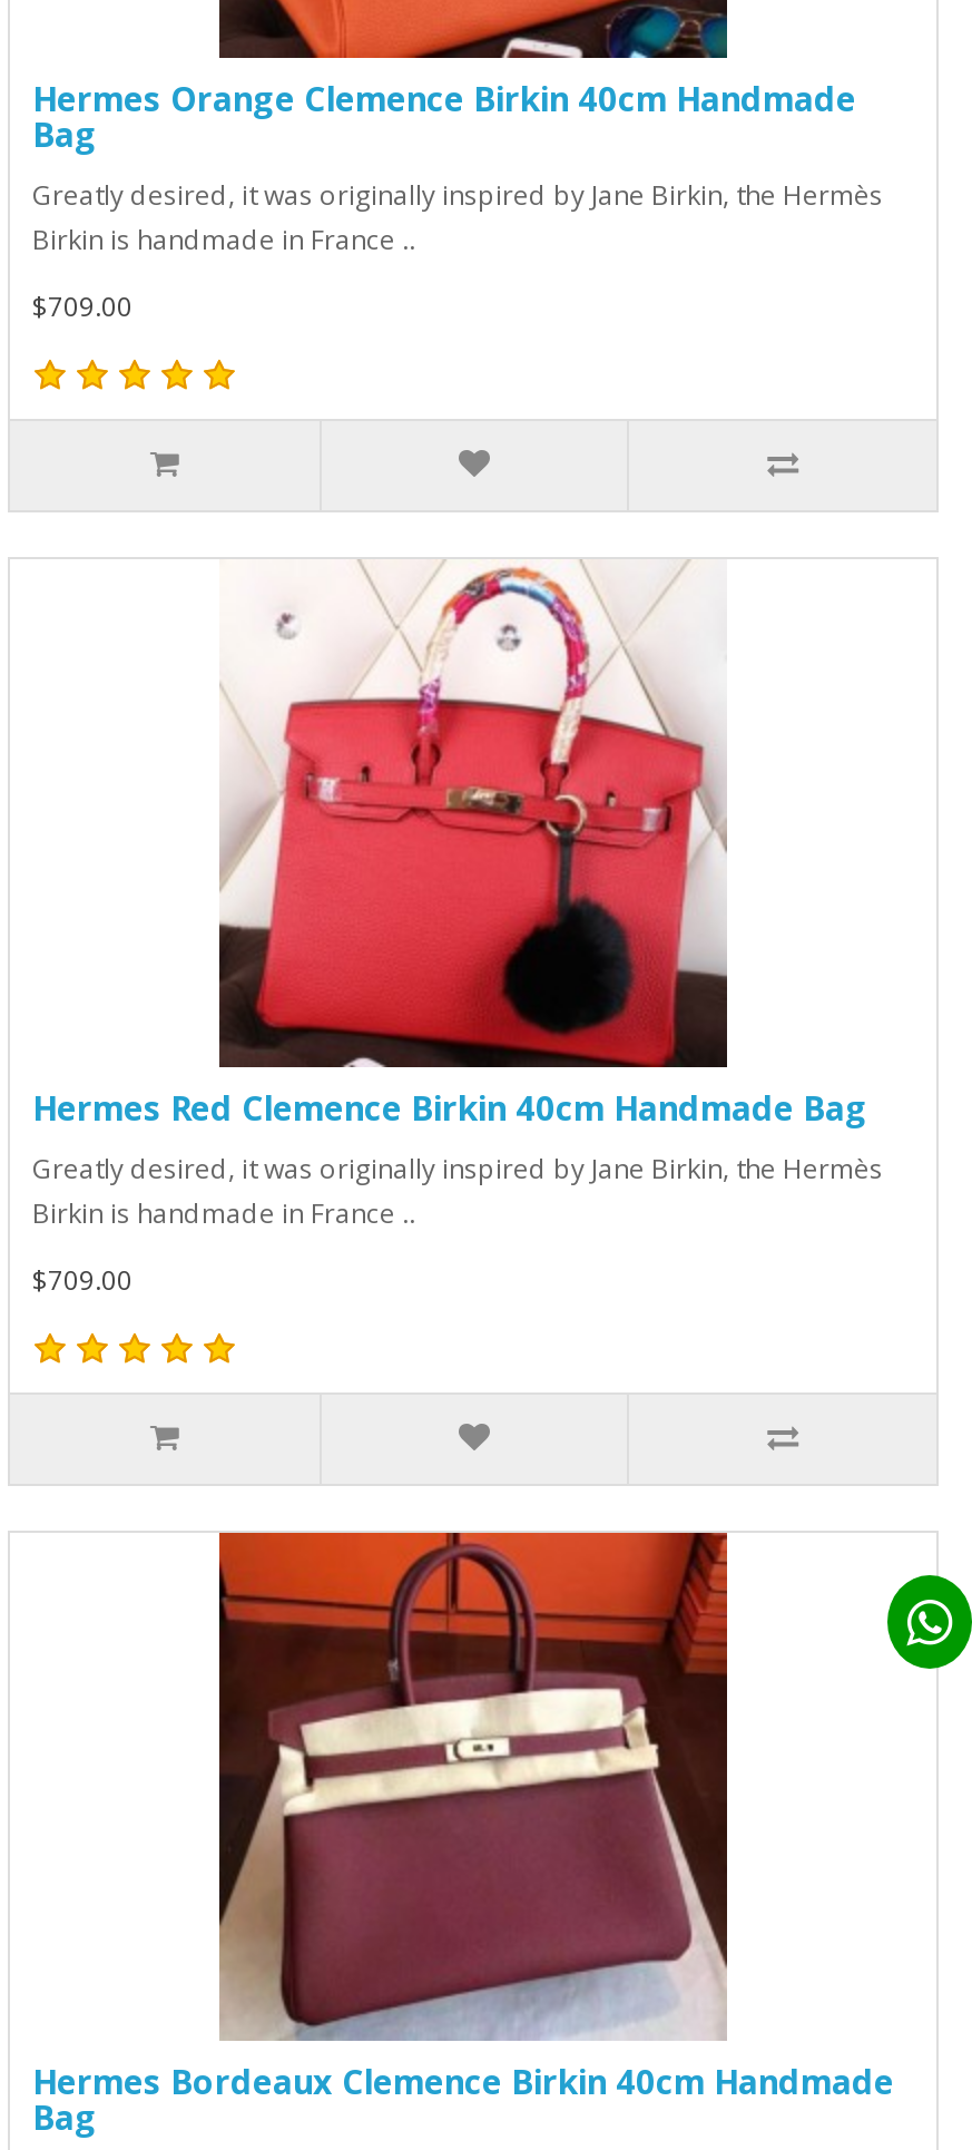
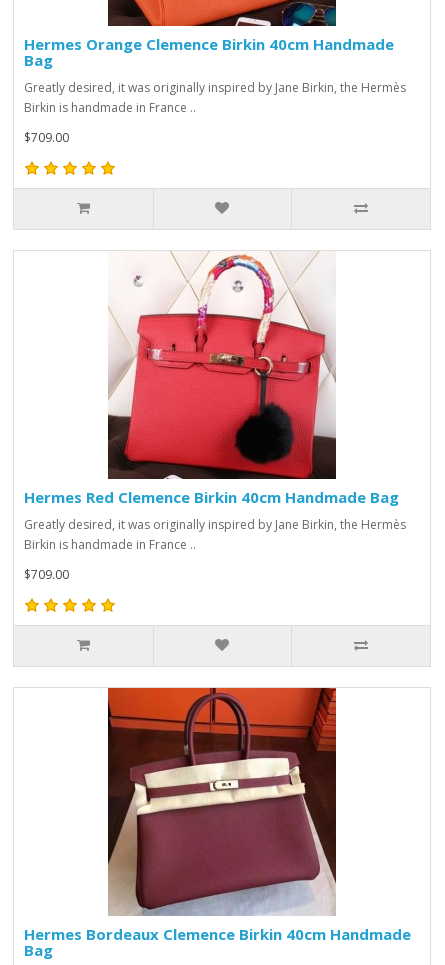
- [image]
